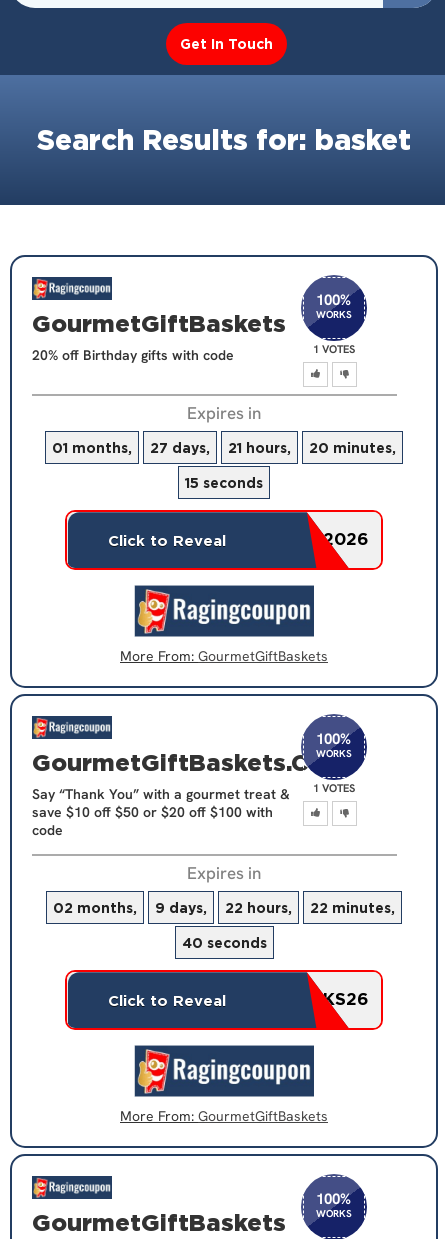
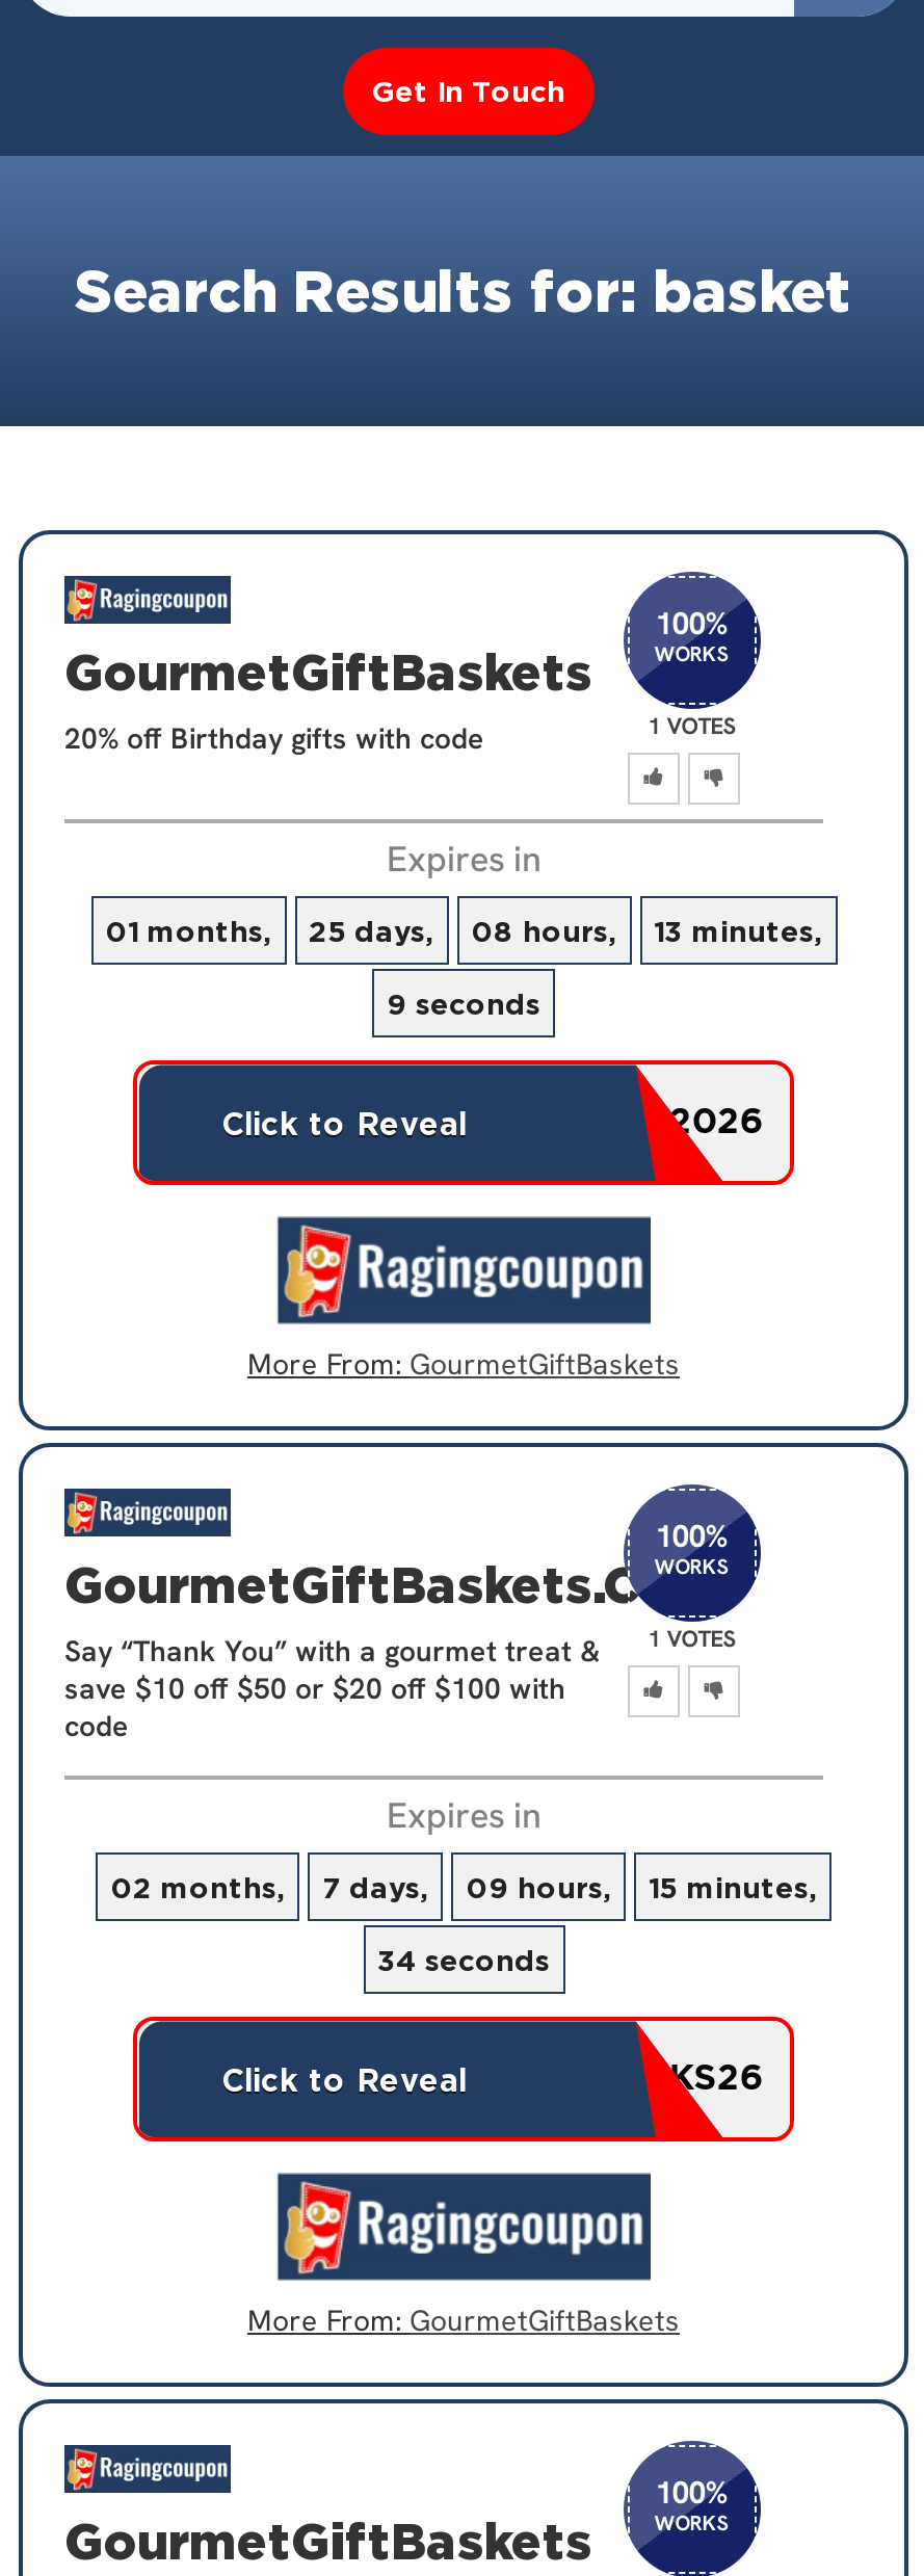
- 27 days,
+ 25 days,

- 21 hours,
+ 08 hours,

- 20 minutes,
+ 13 minutes,

- 15 seconds
+ 9 seconds

- 9 days,
+ 7 days,

- 22 hours,
+ 09 hours,

- 22 minutes,
+ 15 minutes,

- 40 seconds
+ 34 seconds
